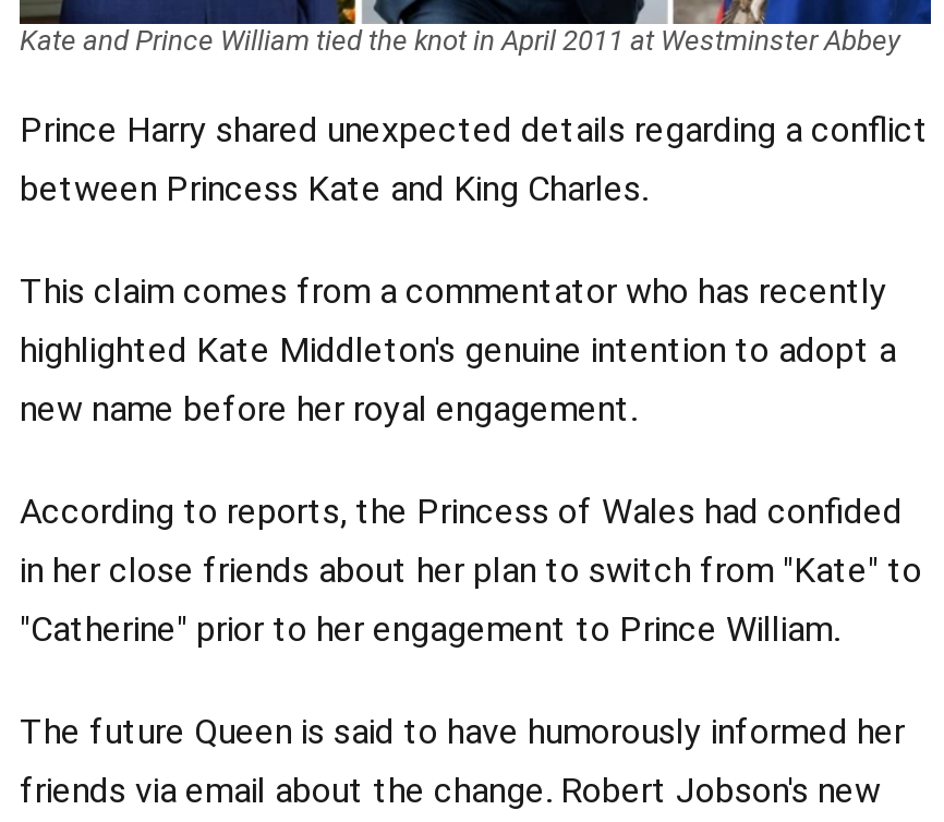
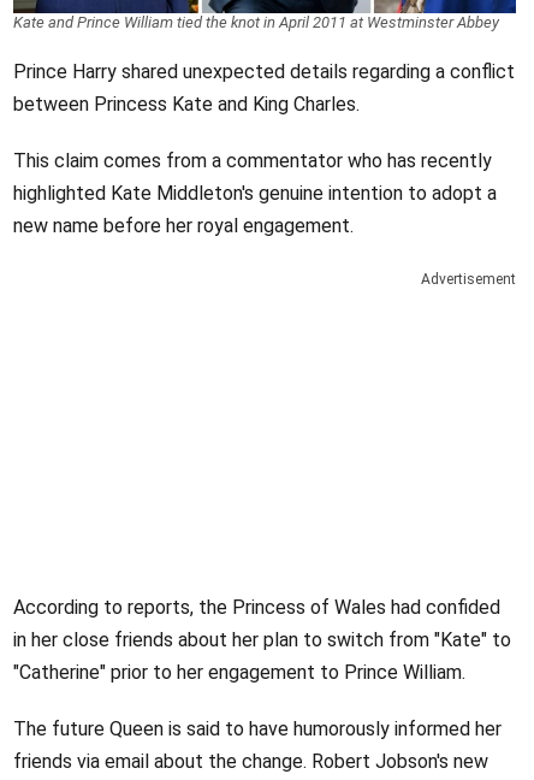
+ Advertisement
